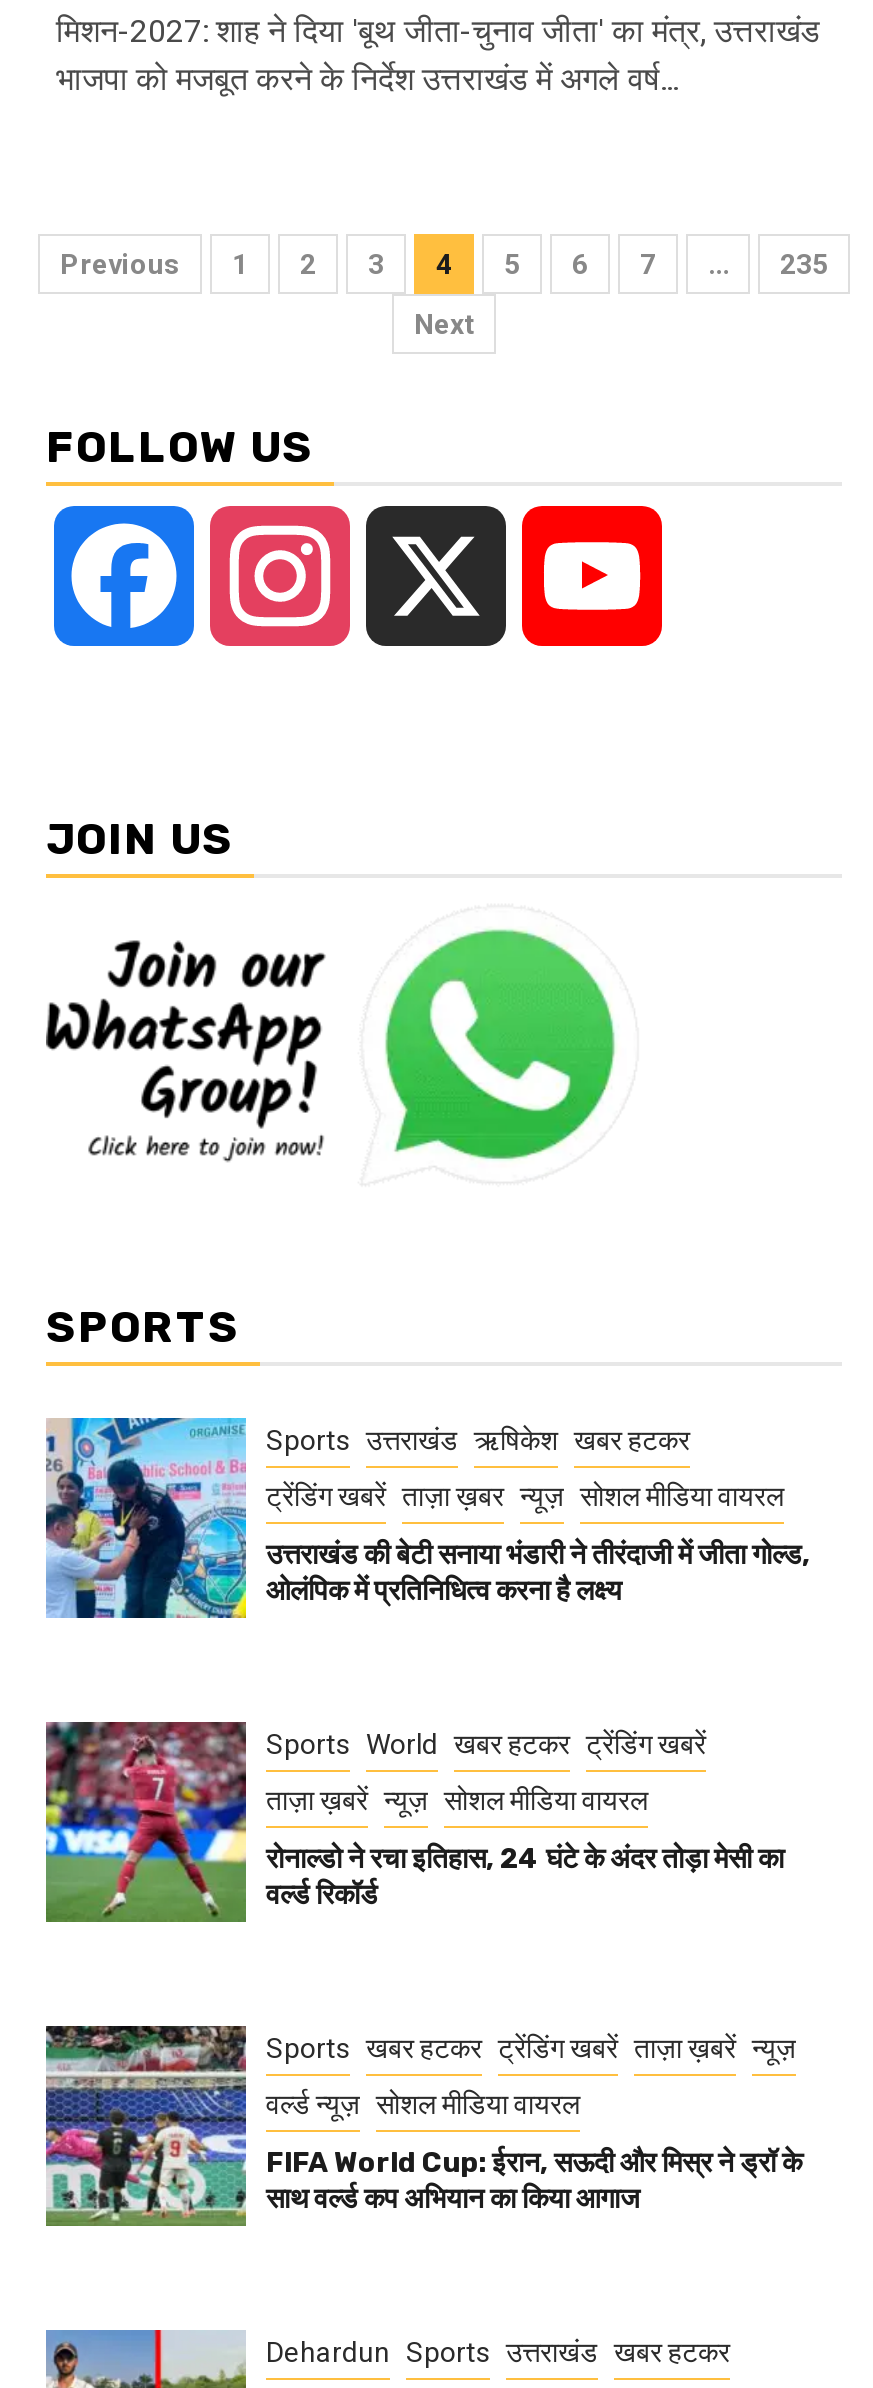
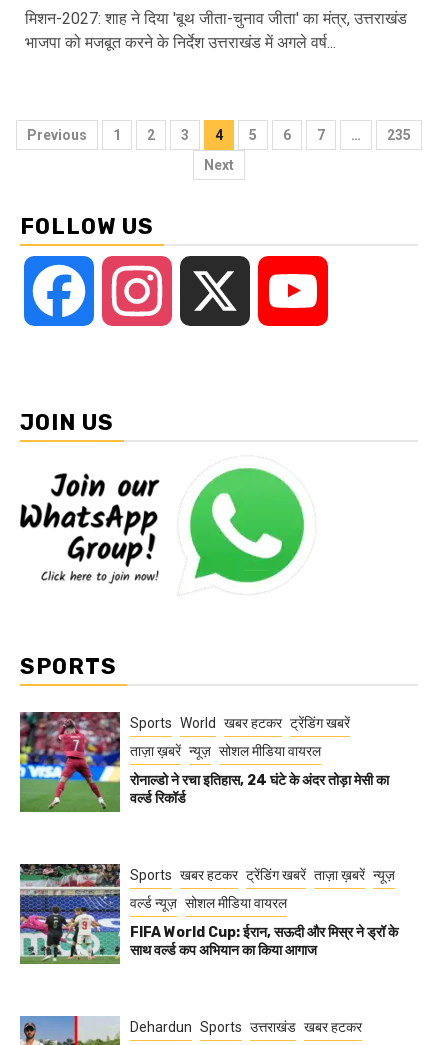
- [image]
- Sports उत्तराखंड ऋषिकेश खबर हटकर
- ट्रेंडिंग खबरें ताज़ा ख़बर न्यूज़ सोशल मीडिया वायरल
- उत्तराखंड की बेटी सनाया भंडारी ने तीरंदाजी में जीता गोल्ड,
- ओलंपिक में प्रतिनिधित्व करना है लक्ष्य
